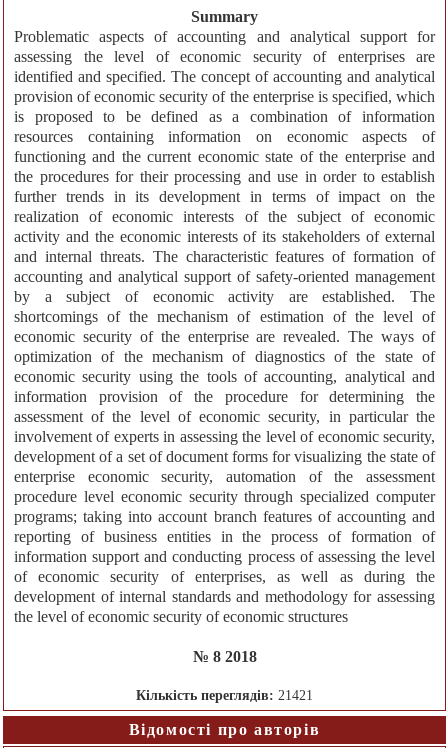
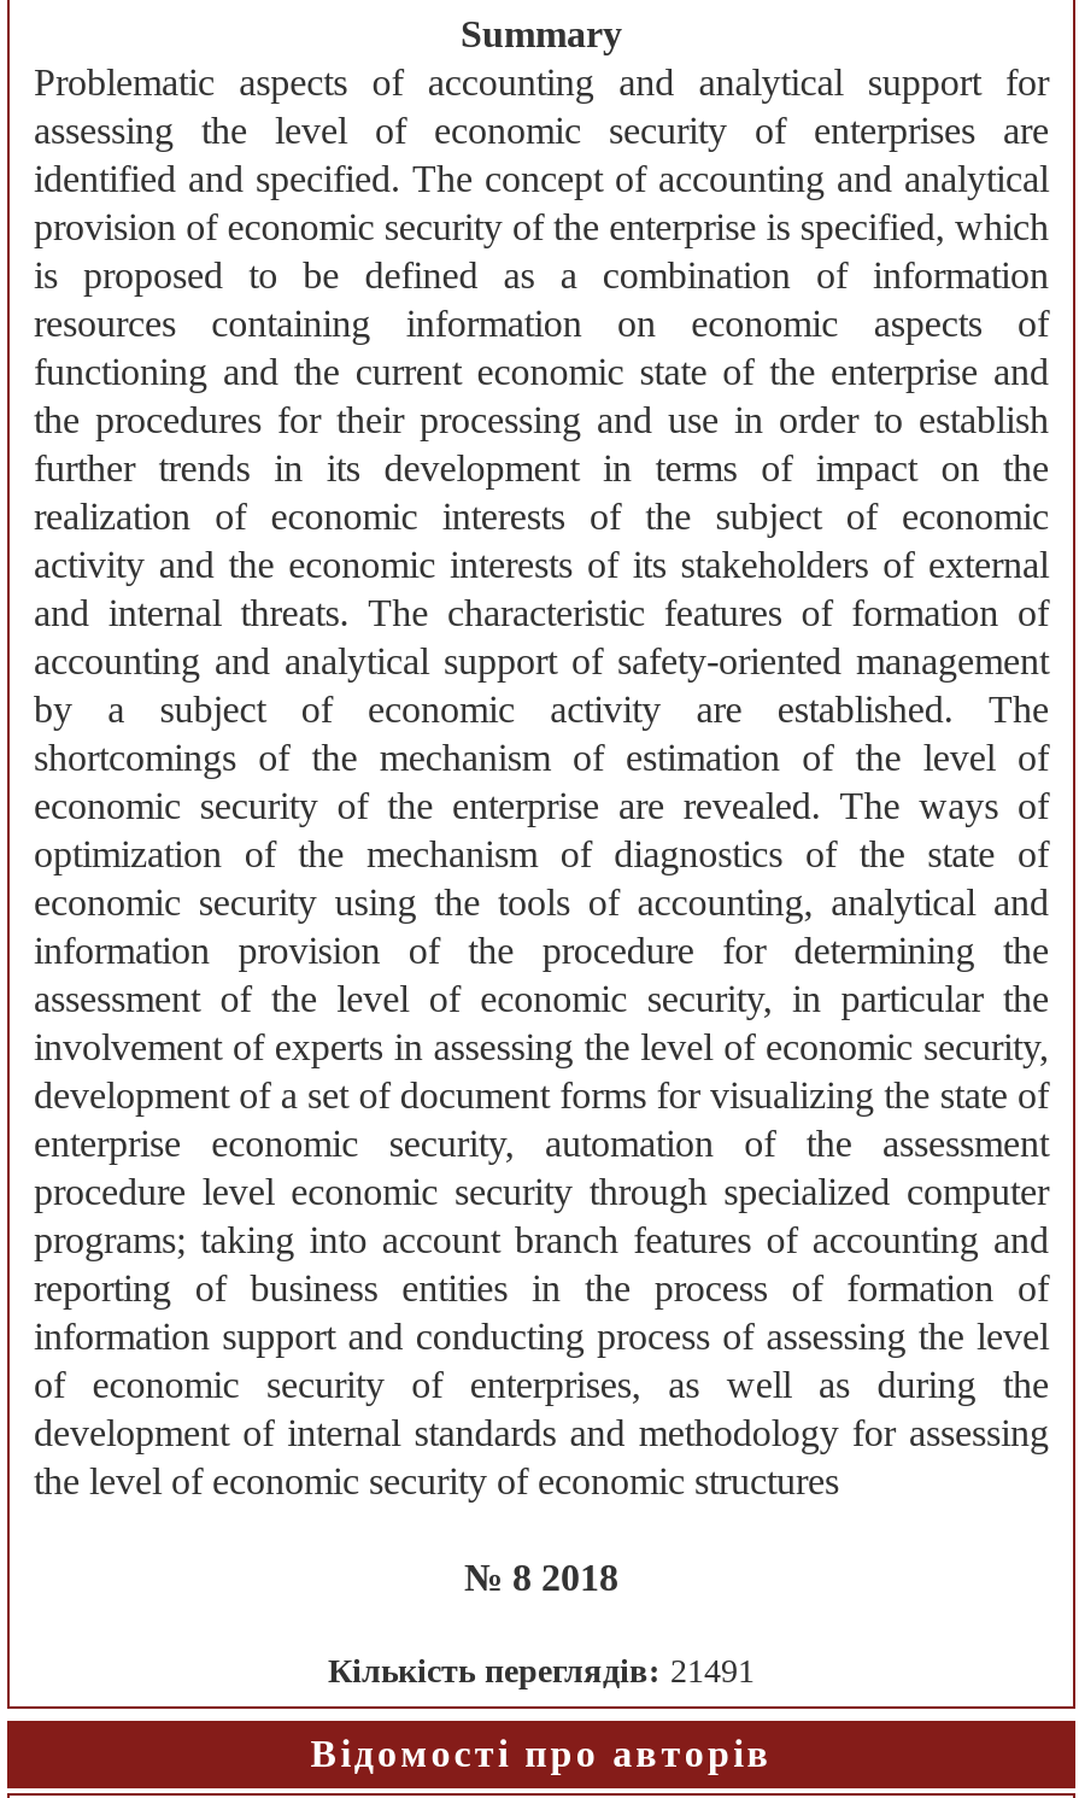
- Кількість переглядів: 21421
+ Кількість переглядів: 21491
